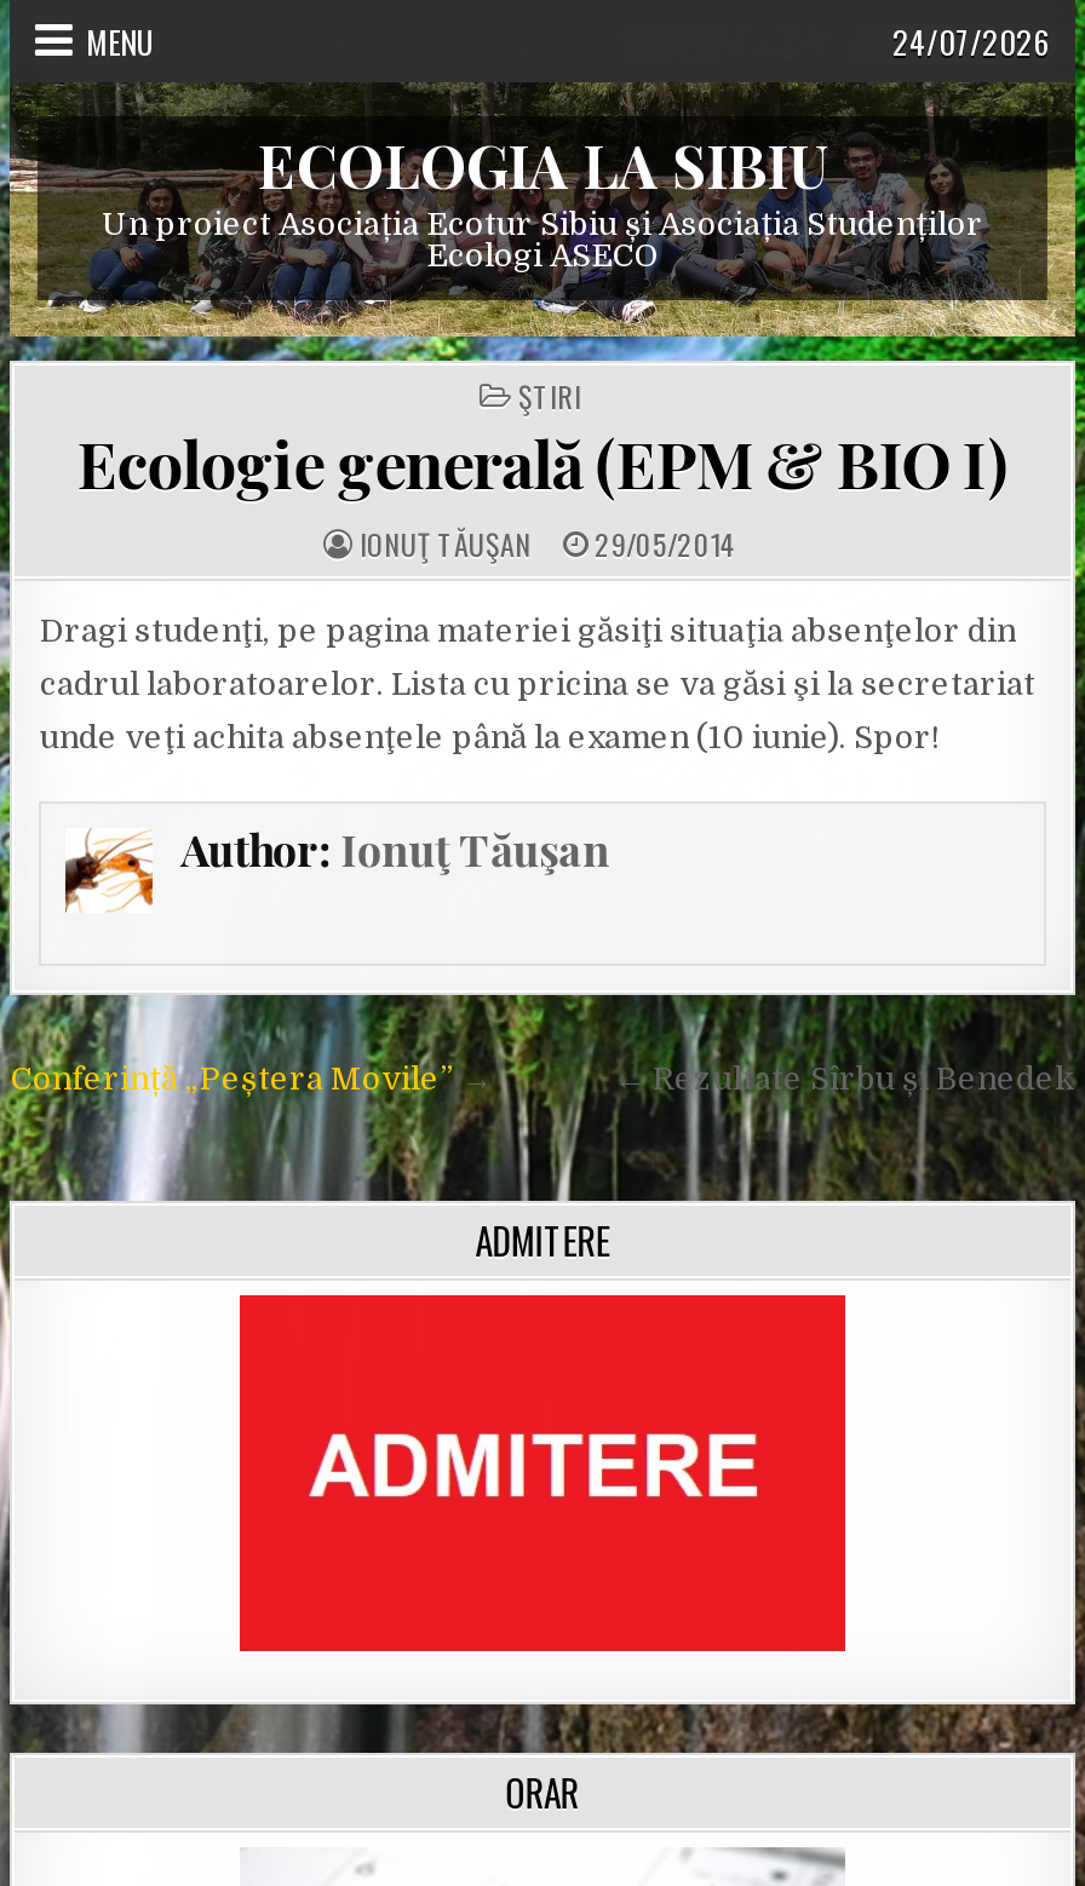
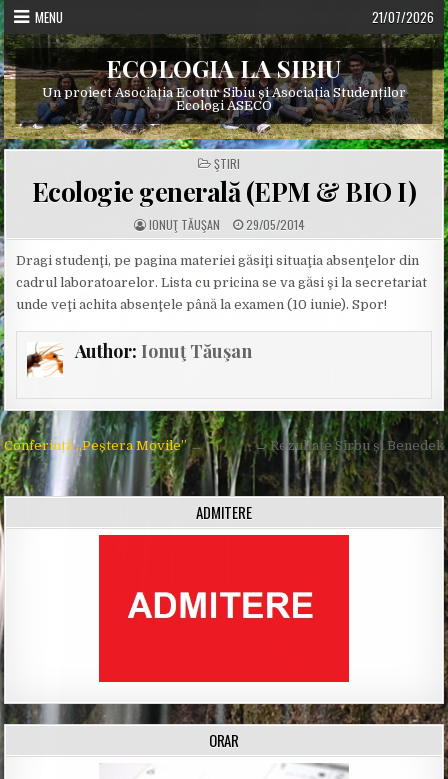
- 24/07/2026
+ 21/07/2026
